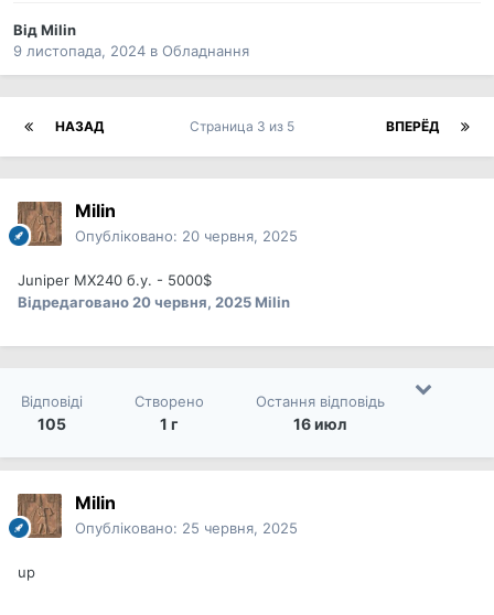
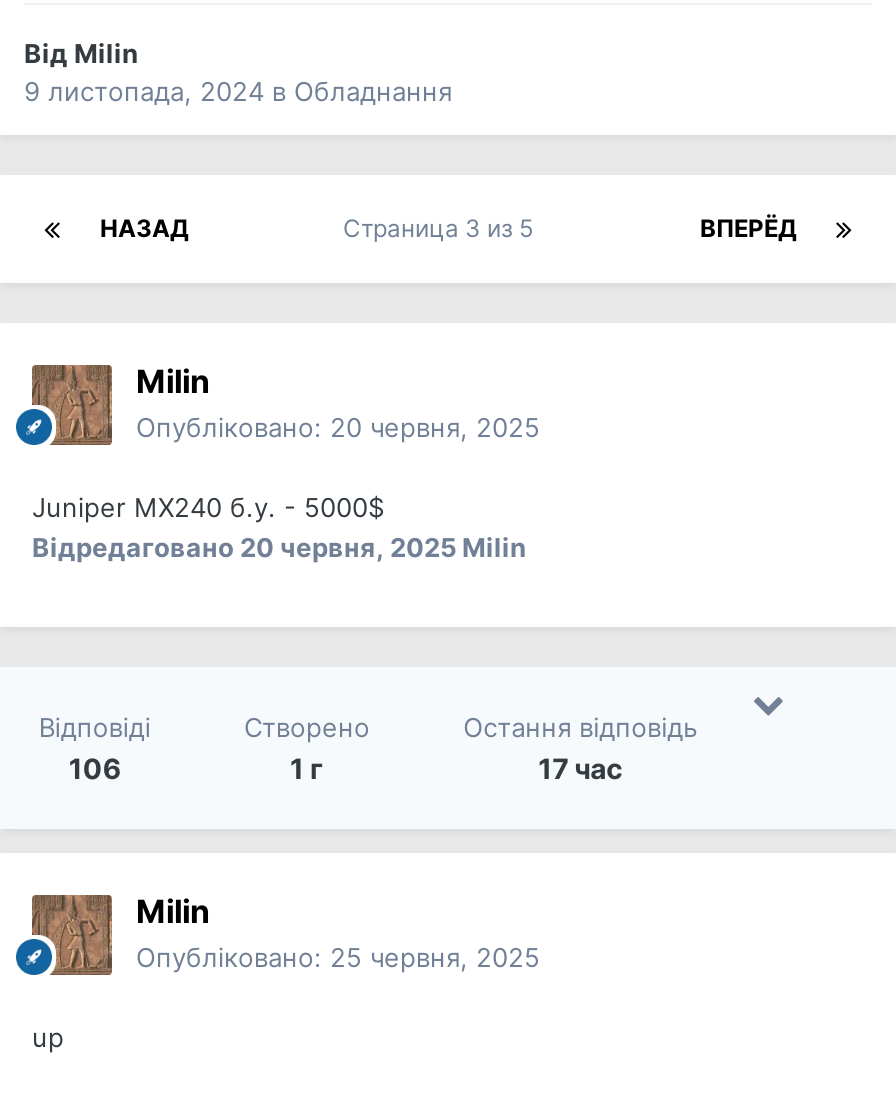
- 105
+ 106

- 16 июл
+ 17 час
